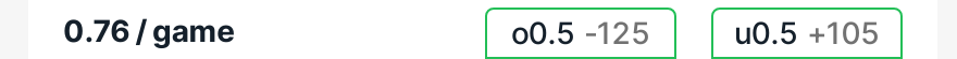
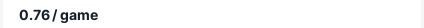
- o0.5 -125
- u0.5 +105
